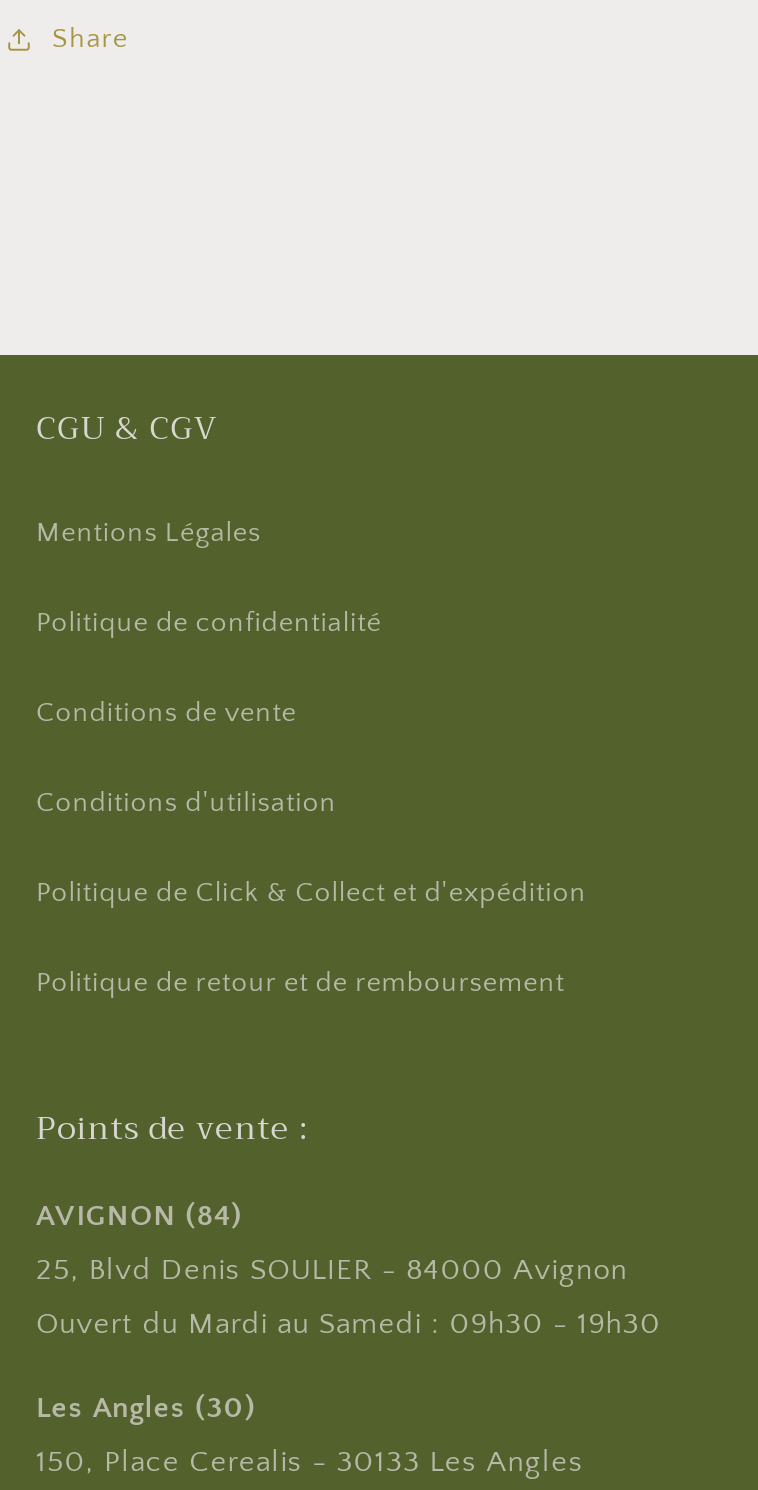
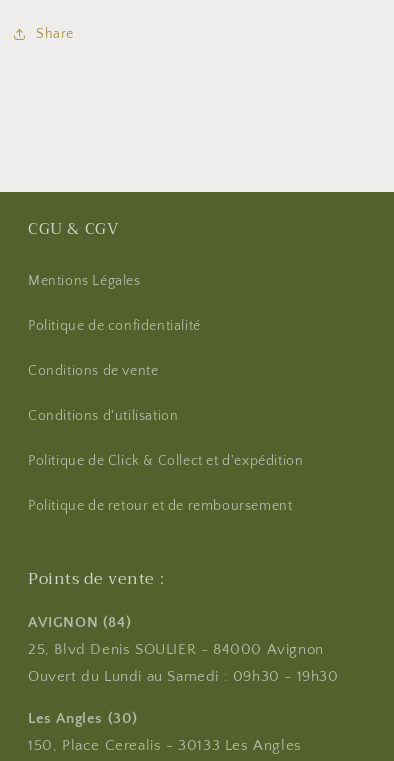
- Ouvert du Mardi au Samedi : 09h30 - 19h30
+ Ouvert du Lundi au Samedi : 09h30 - 19h30
